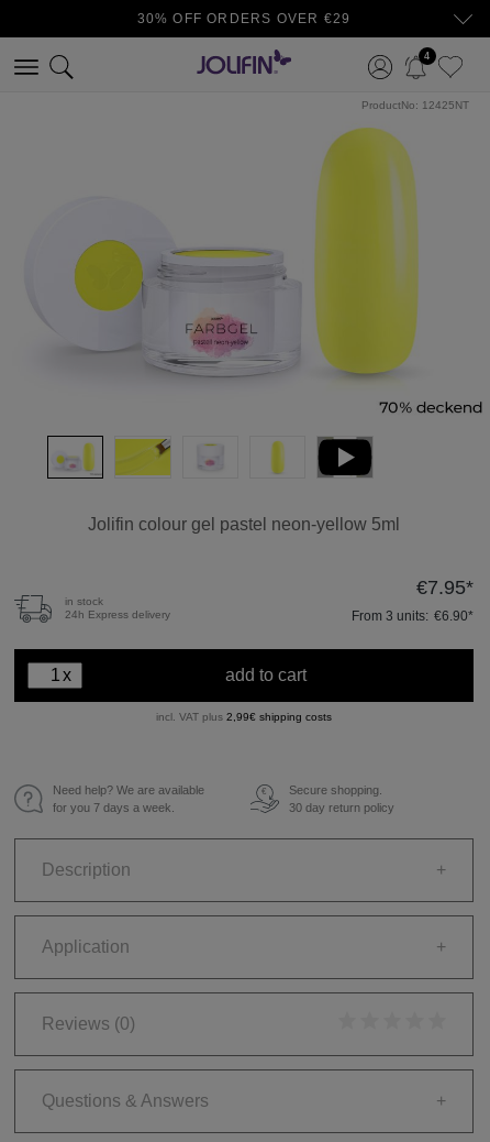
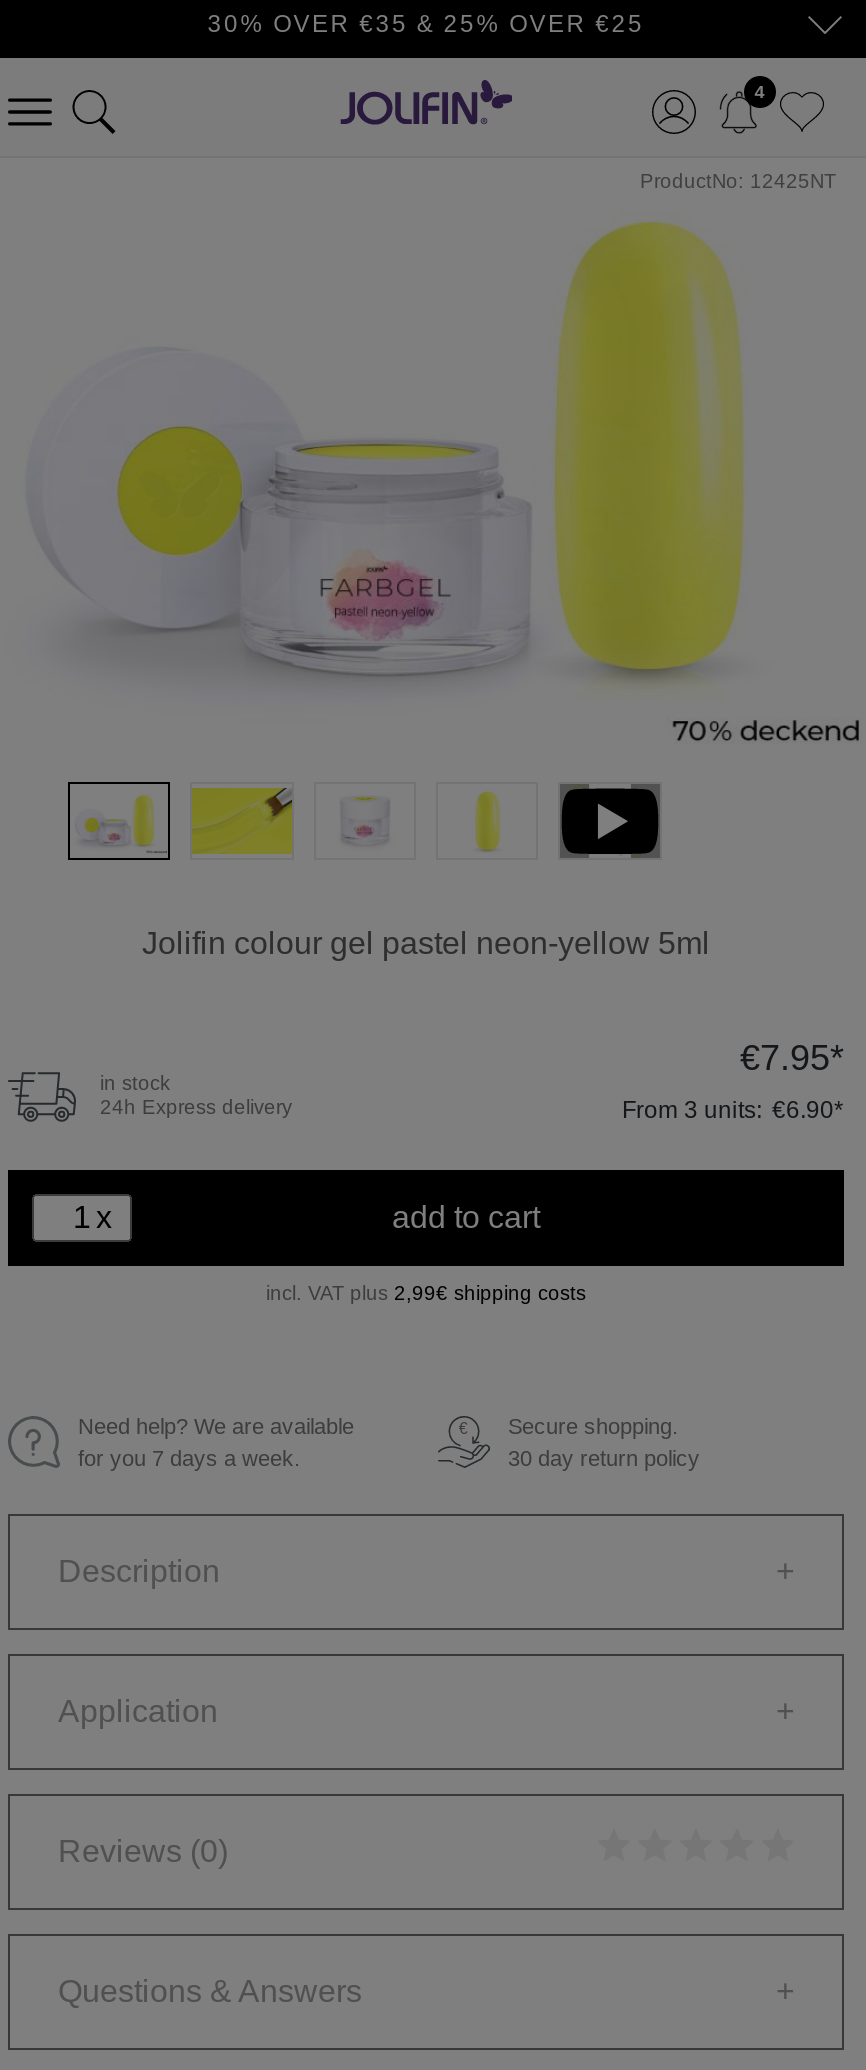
- 30% OFF ORDERS OVER €29
+ 30% OVER €35 & 25% OVER €25
